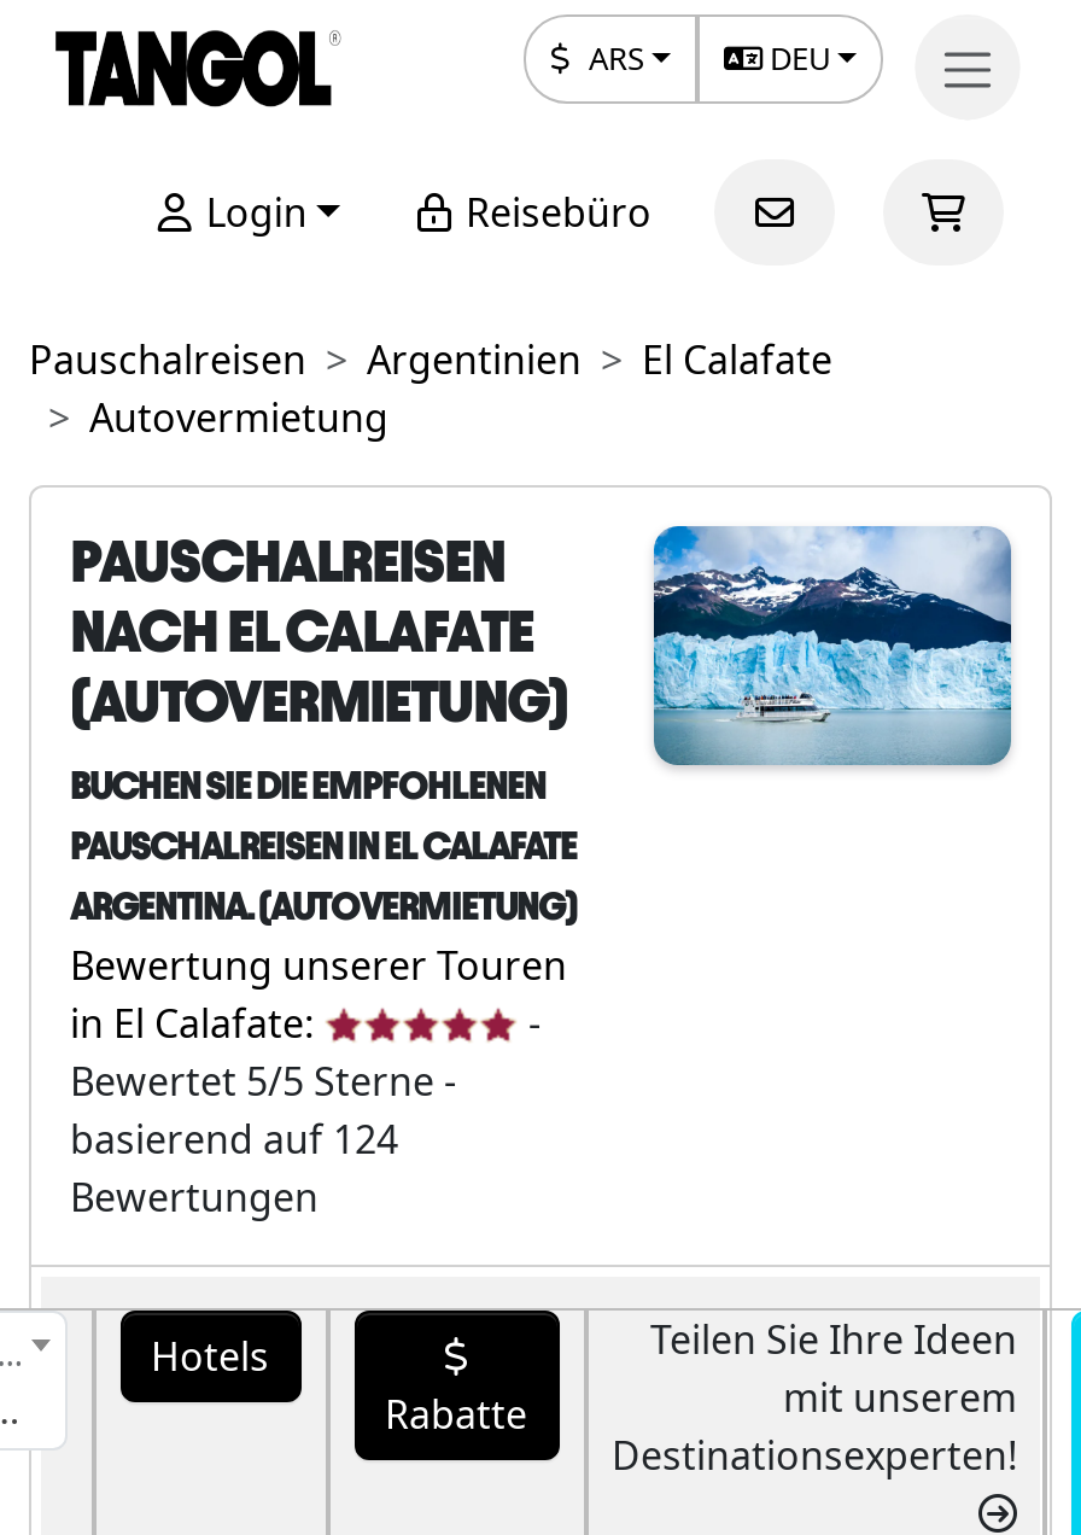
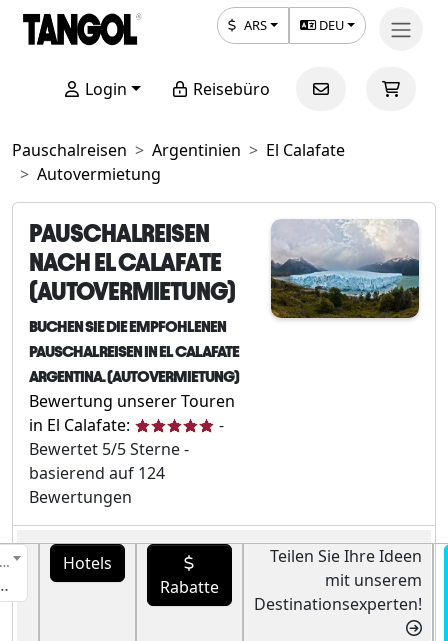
- [image]
+ [image]
